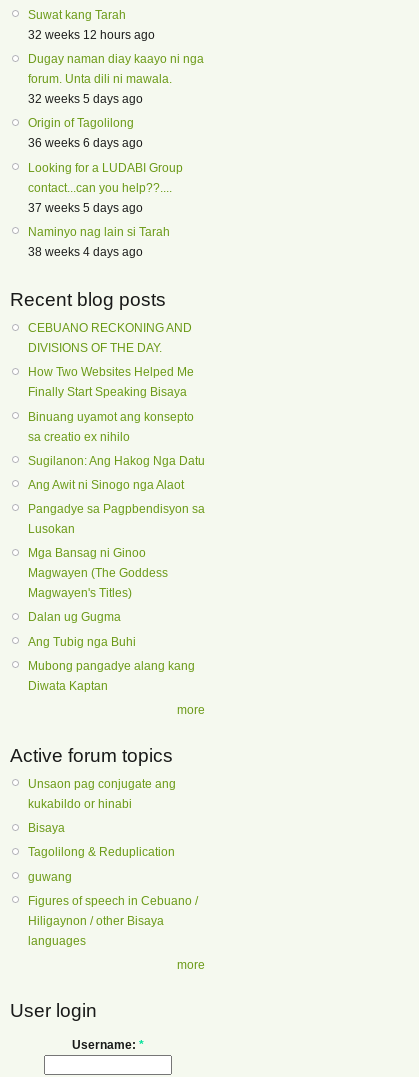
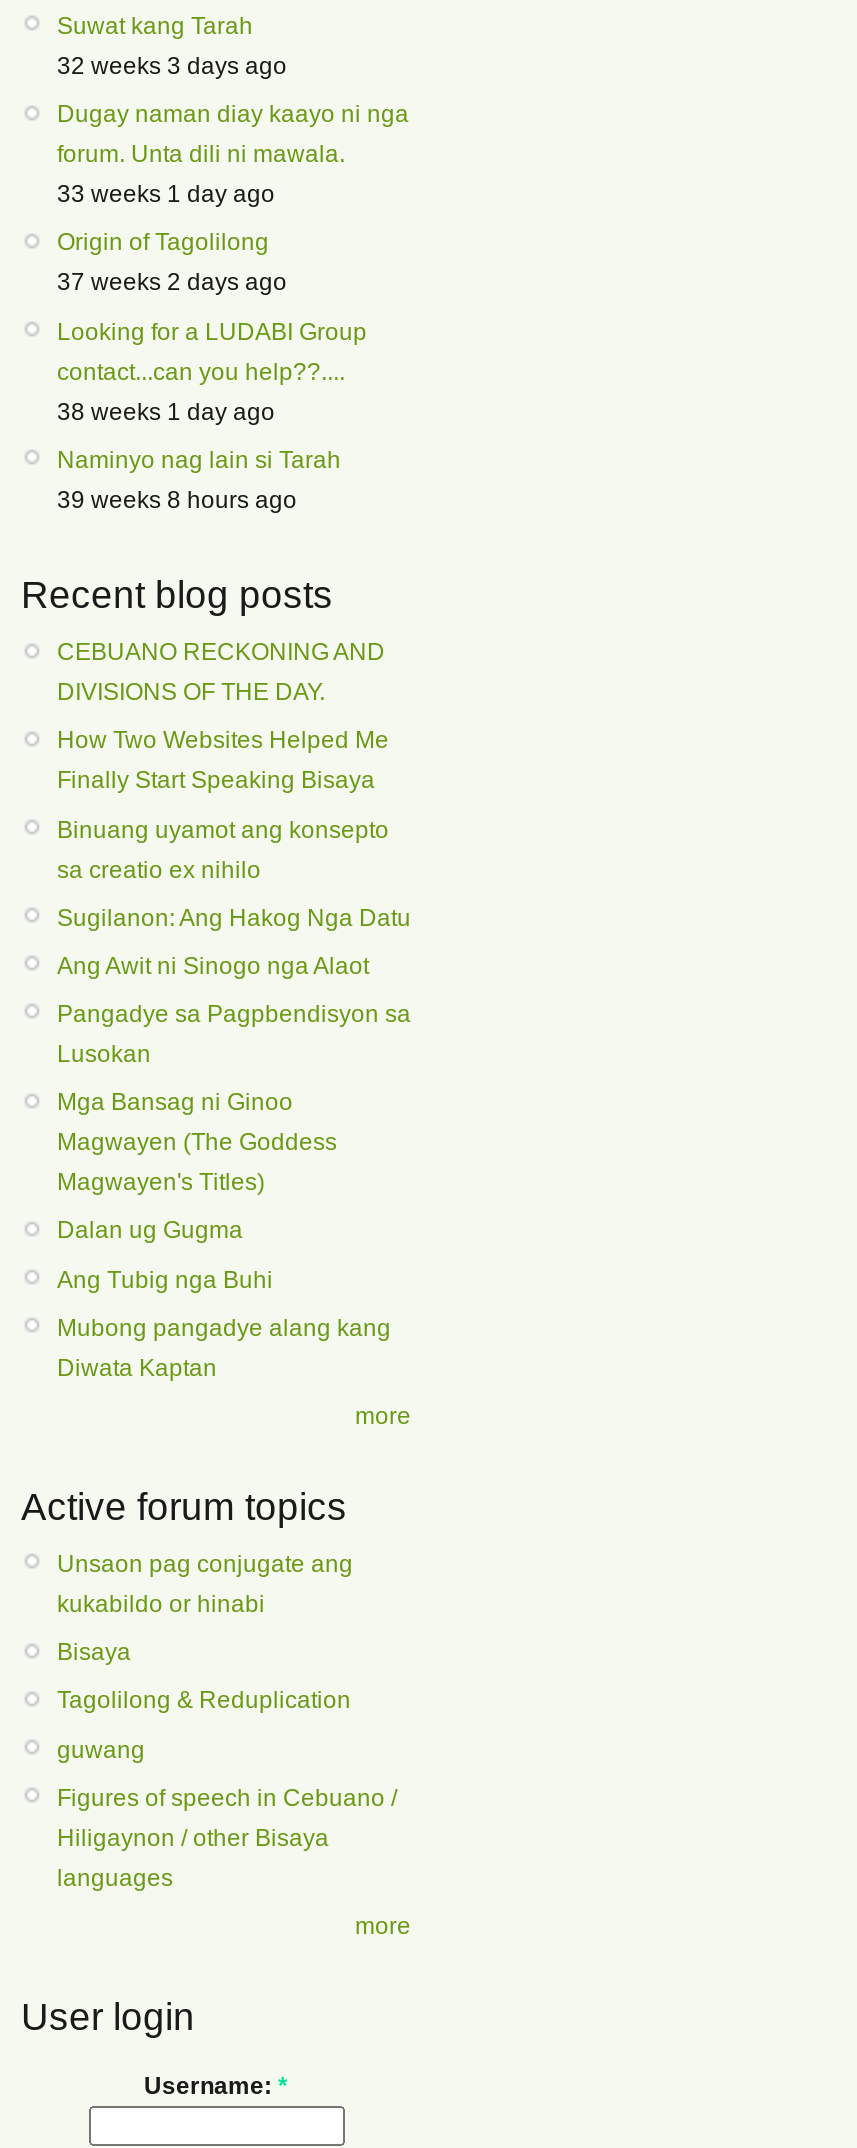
- 32 weeks 12 hours ago
+ 32 weeks 3 days ago

- 32 weeks 5 days ago
+ 33 weeks 1 day ago

- 36 weeks 6 days ago
+ 37 weeks 2 days ago

- 37 weeks 5 days ago
+ 38 weeks 1 day ago

- 38 weeks 4 days ago
+ 39 weeks 8 hours ago
